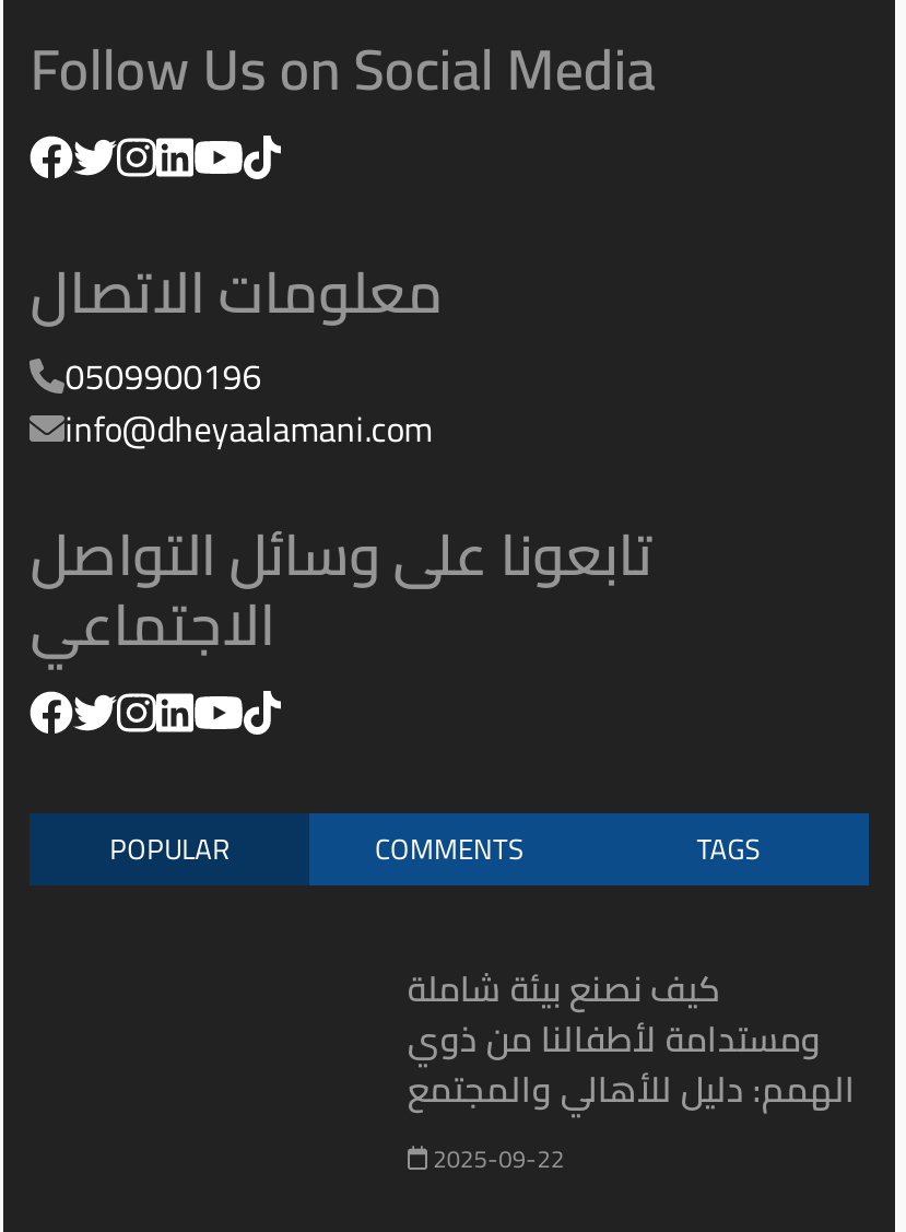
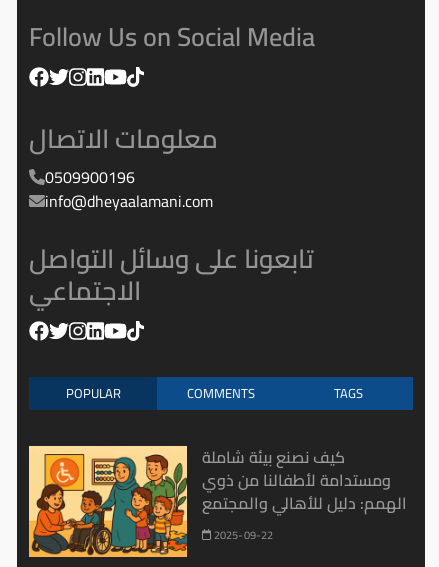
+ [image]
